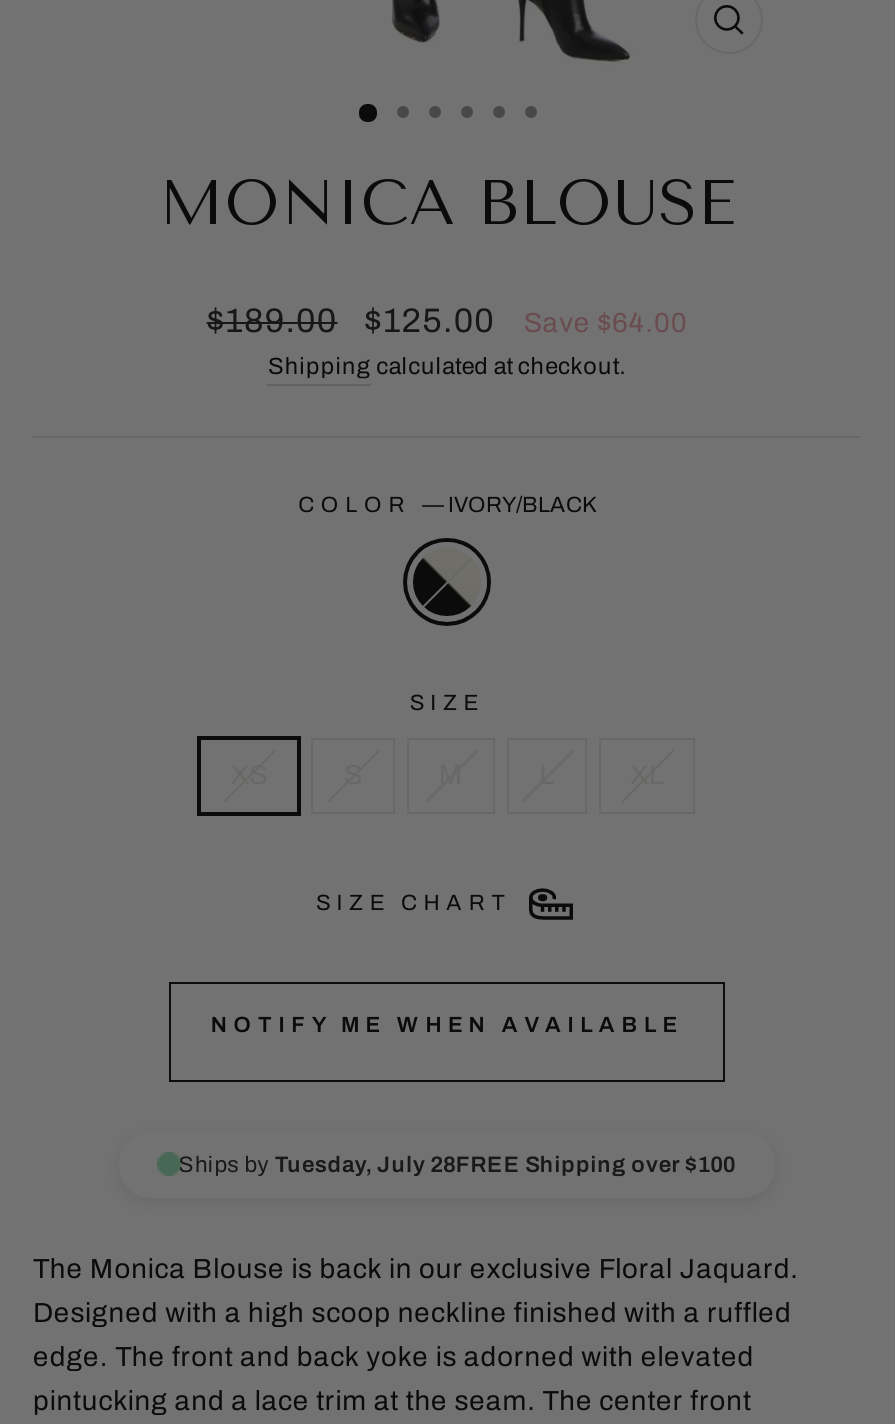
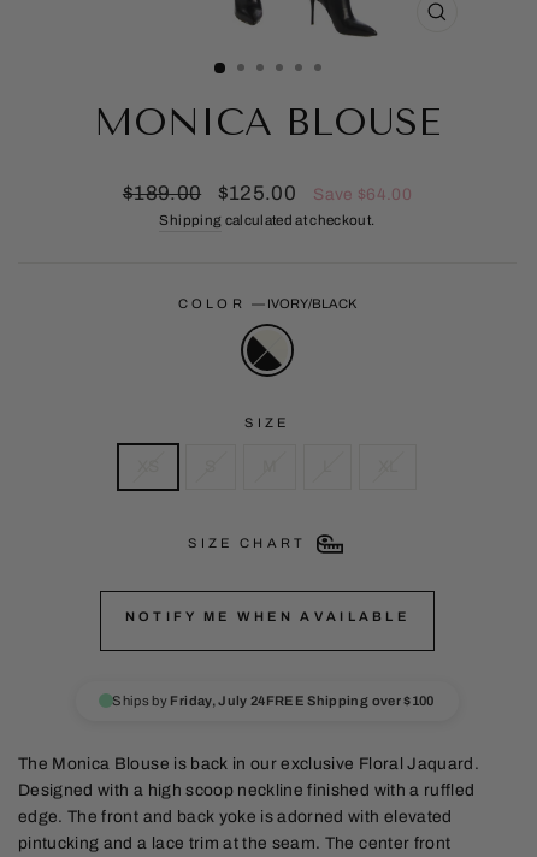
- Ships by Tuesday, July 28FREE Shipping over $100
+ Ships by Friday, July 24FREE Shipping over $100
